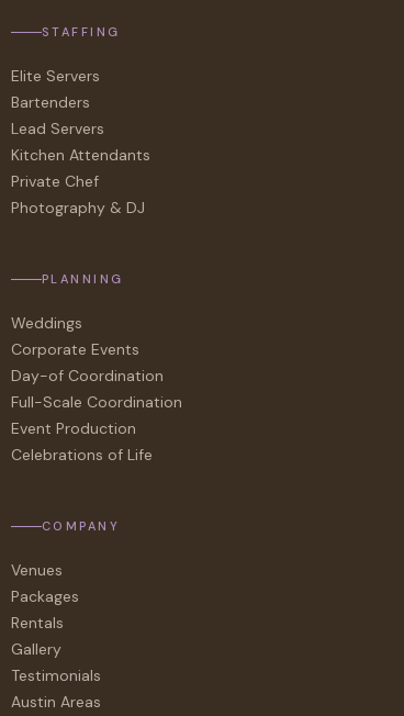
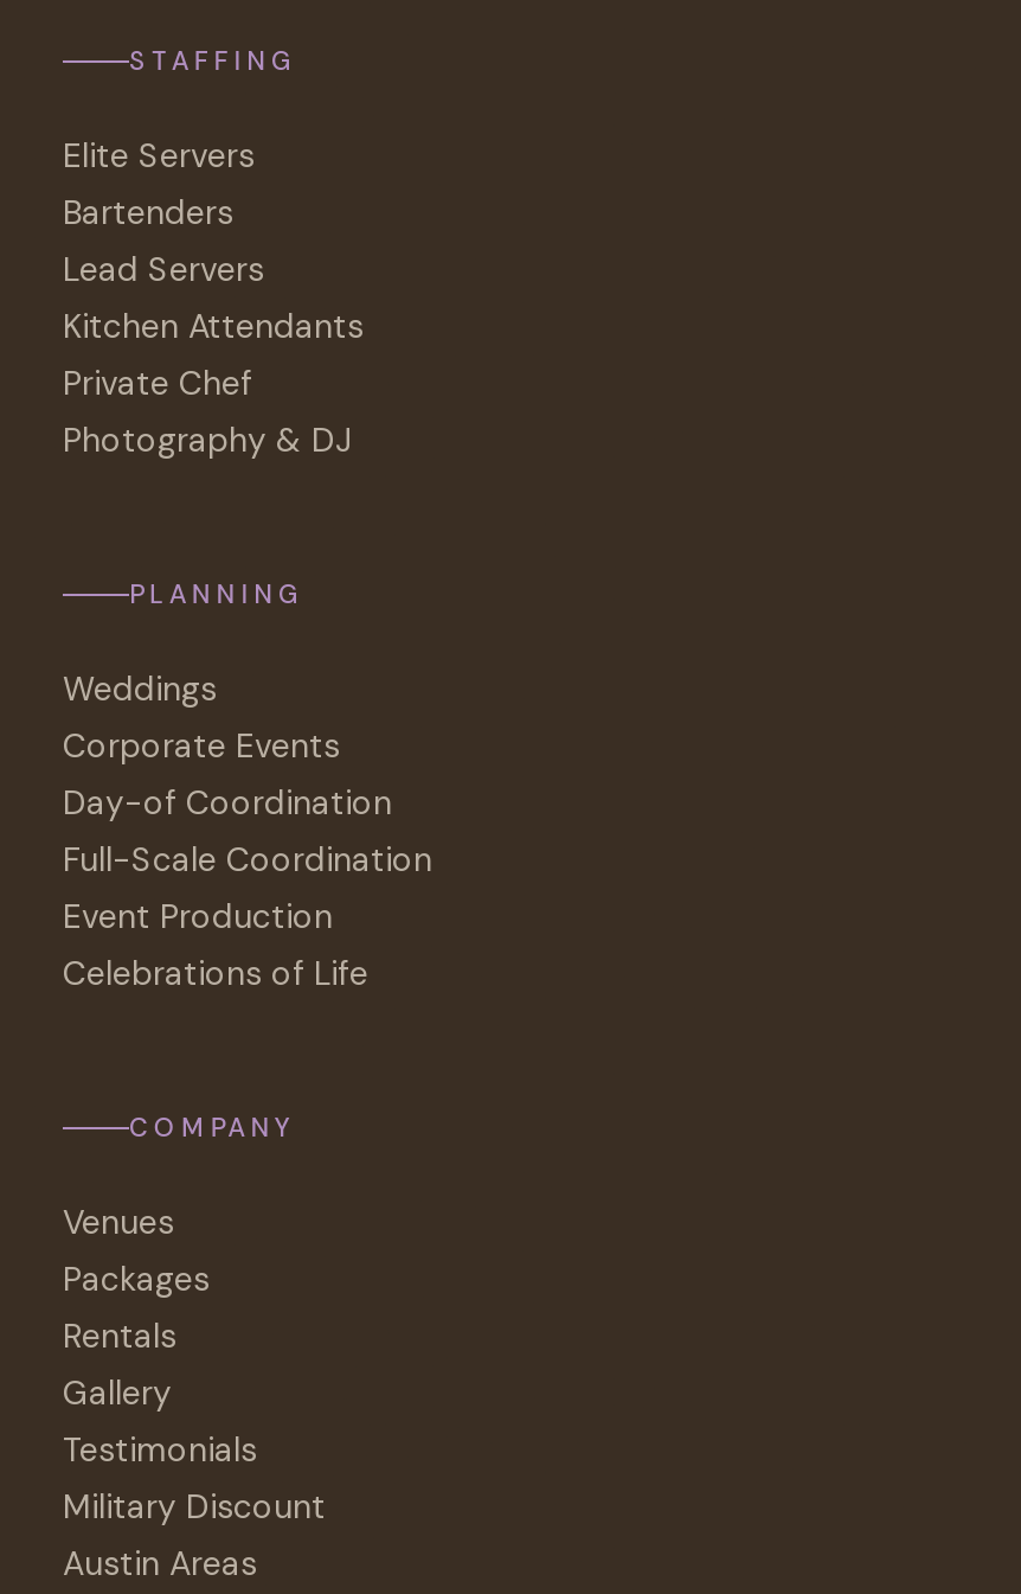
+ Military Discount
